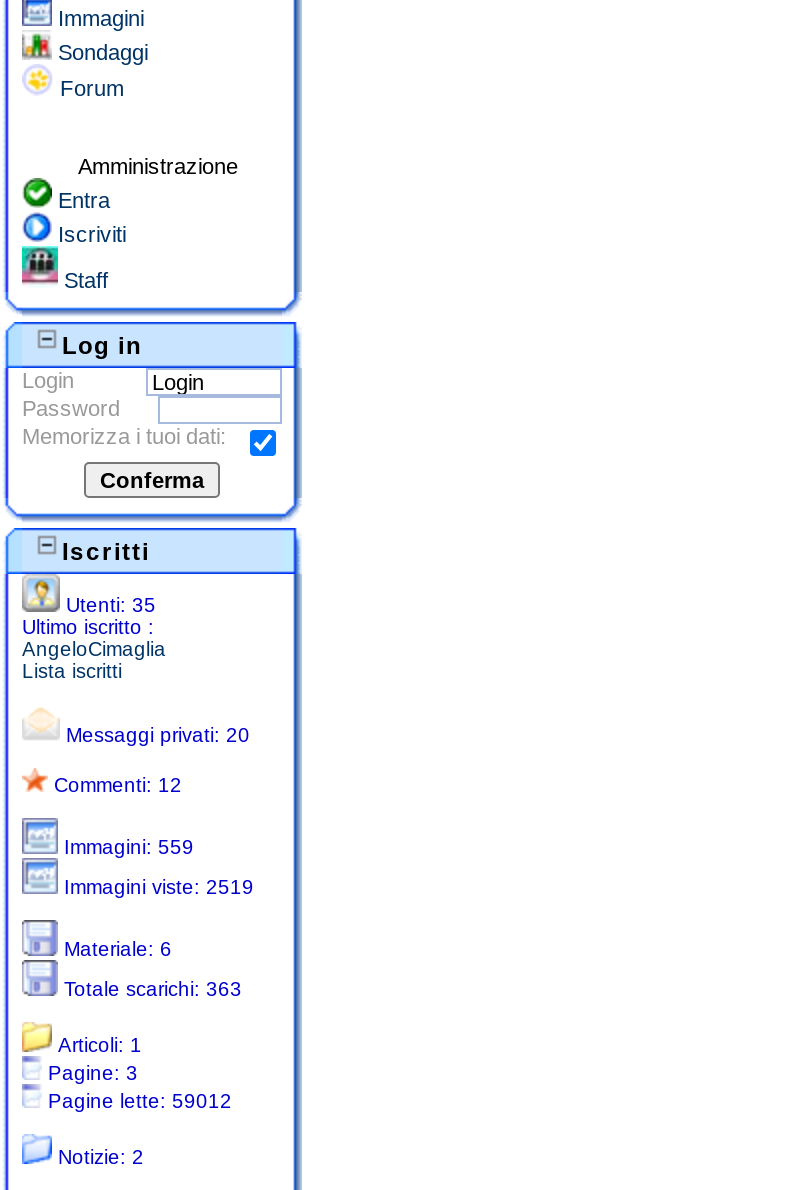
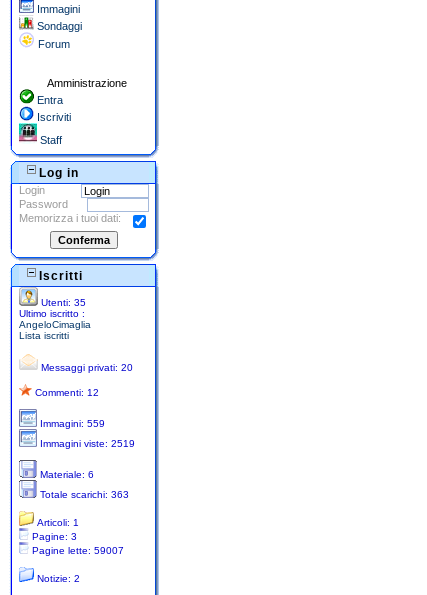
- Pagine lette: 59012
+ Pagine lette: 59007
